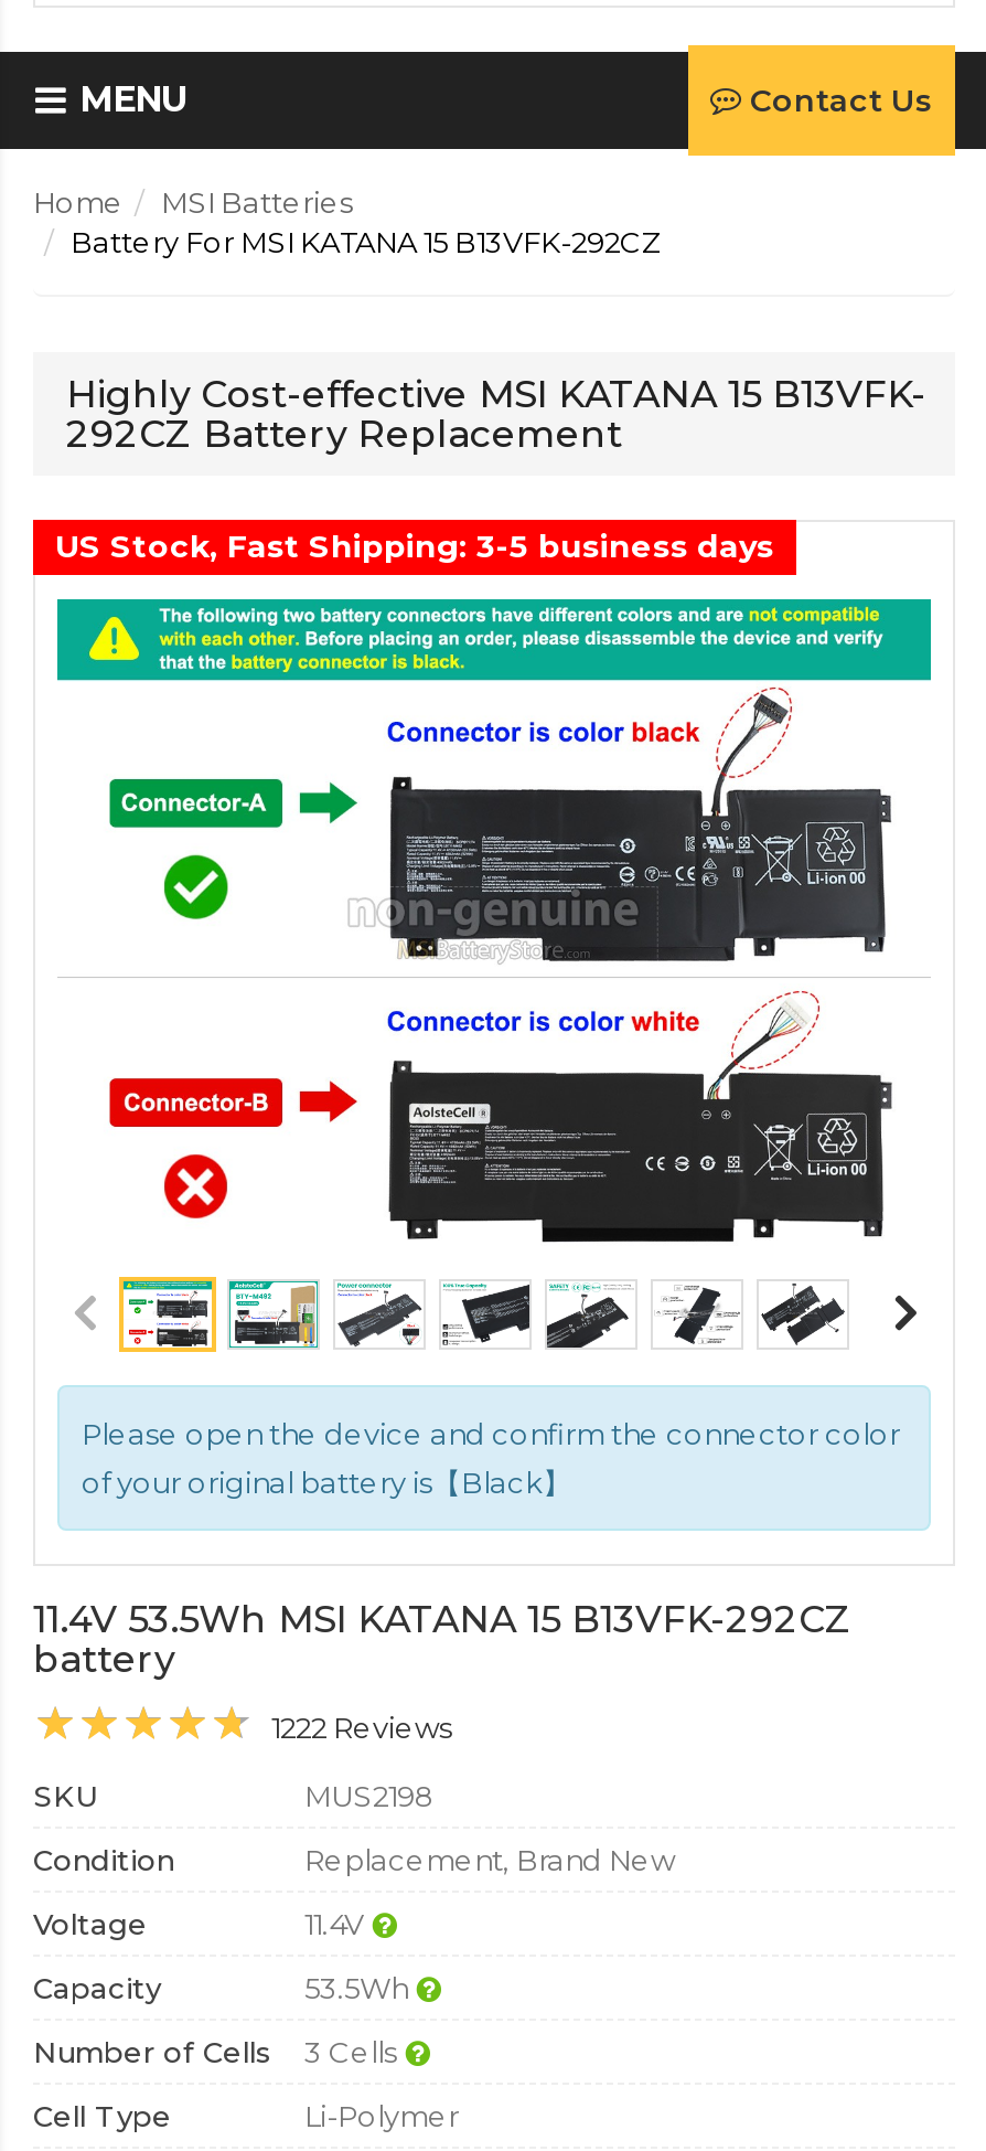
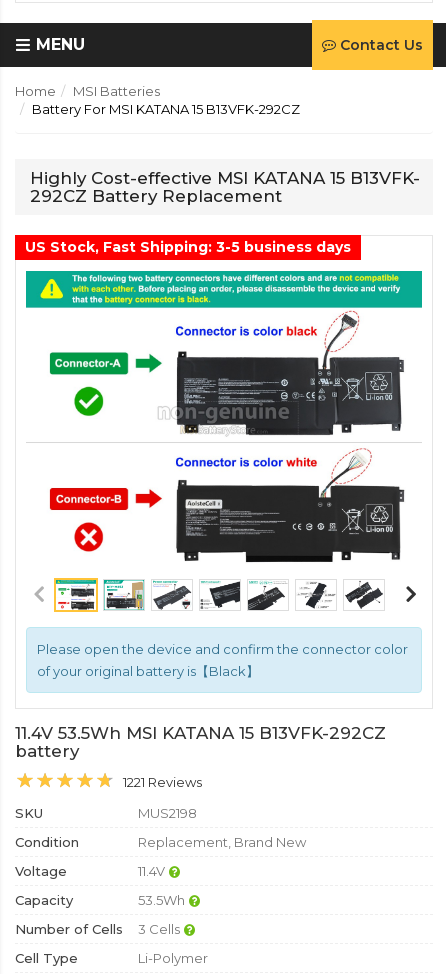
- 1222 Reviews
+ 1221 Reviews
